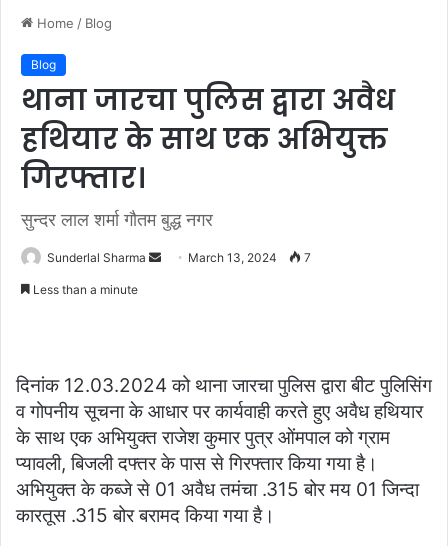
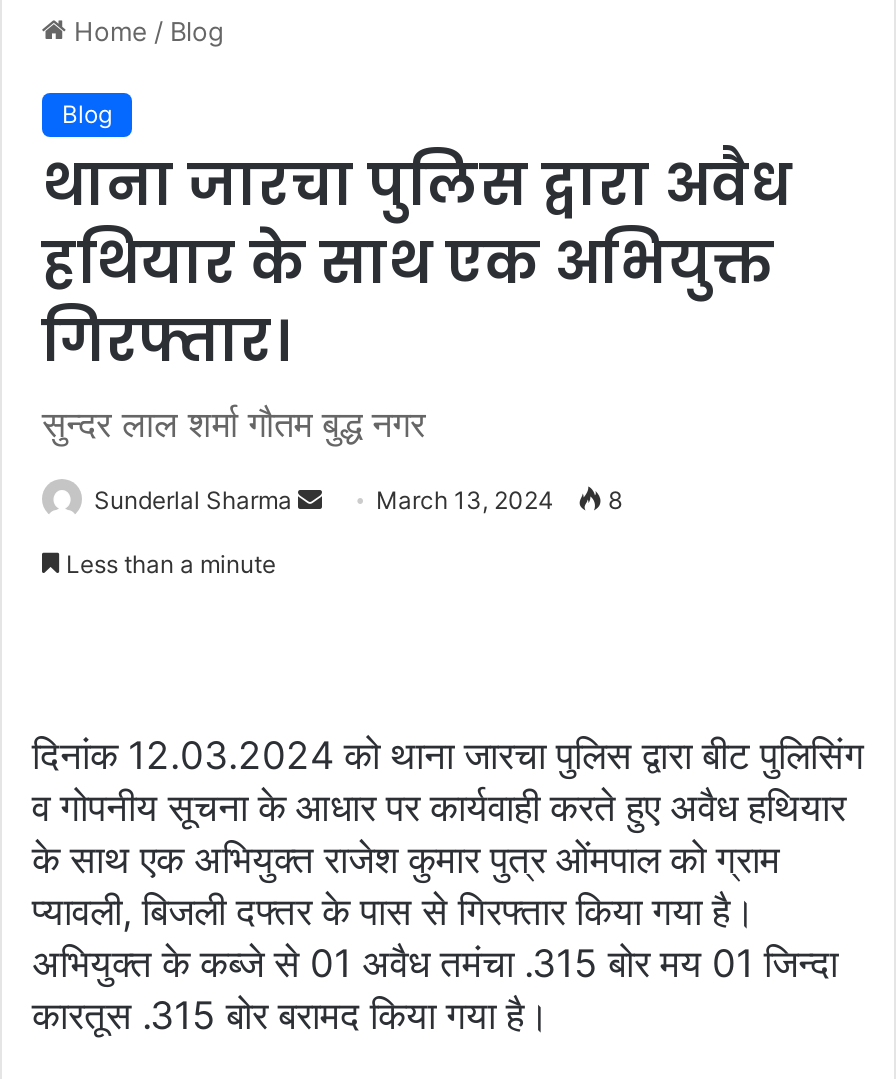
- 7
+ 8
